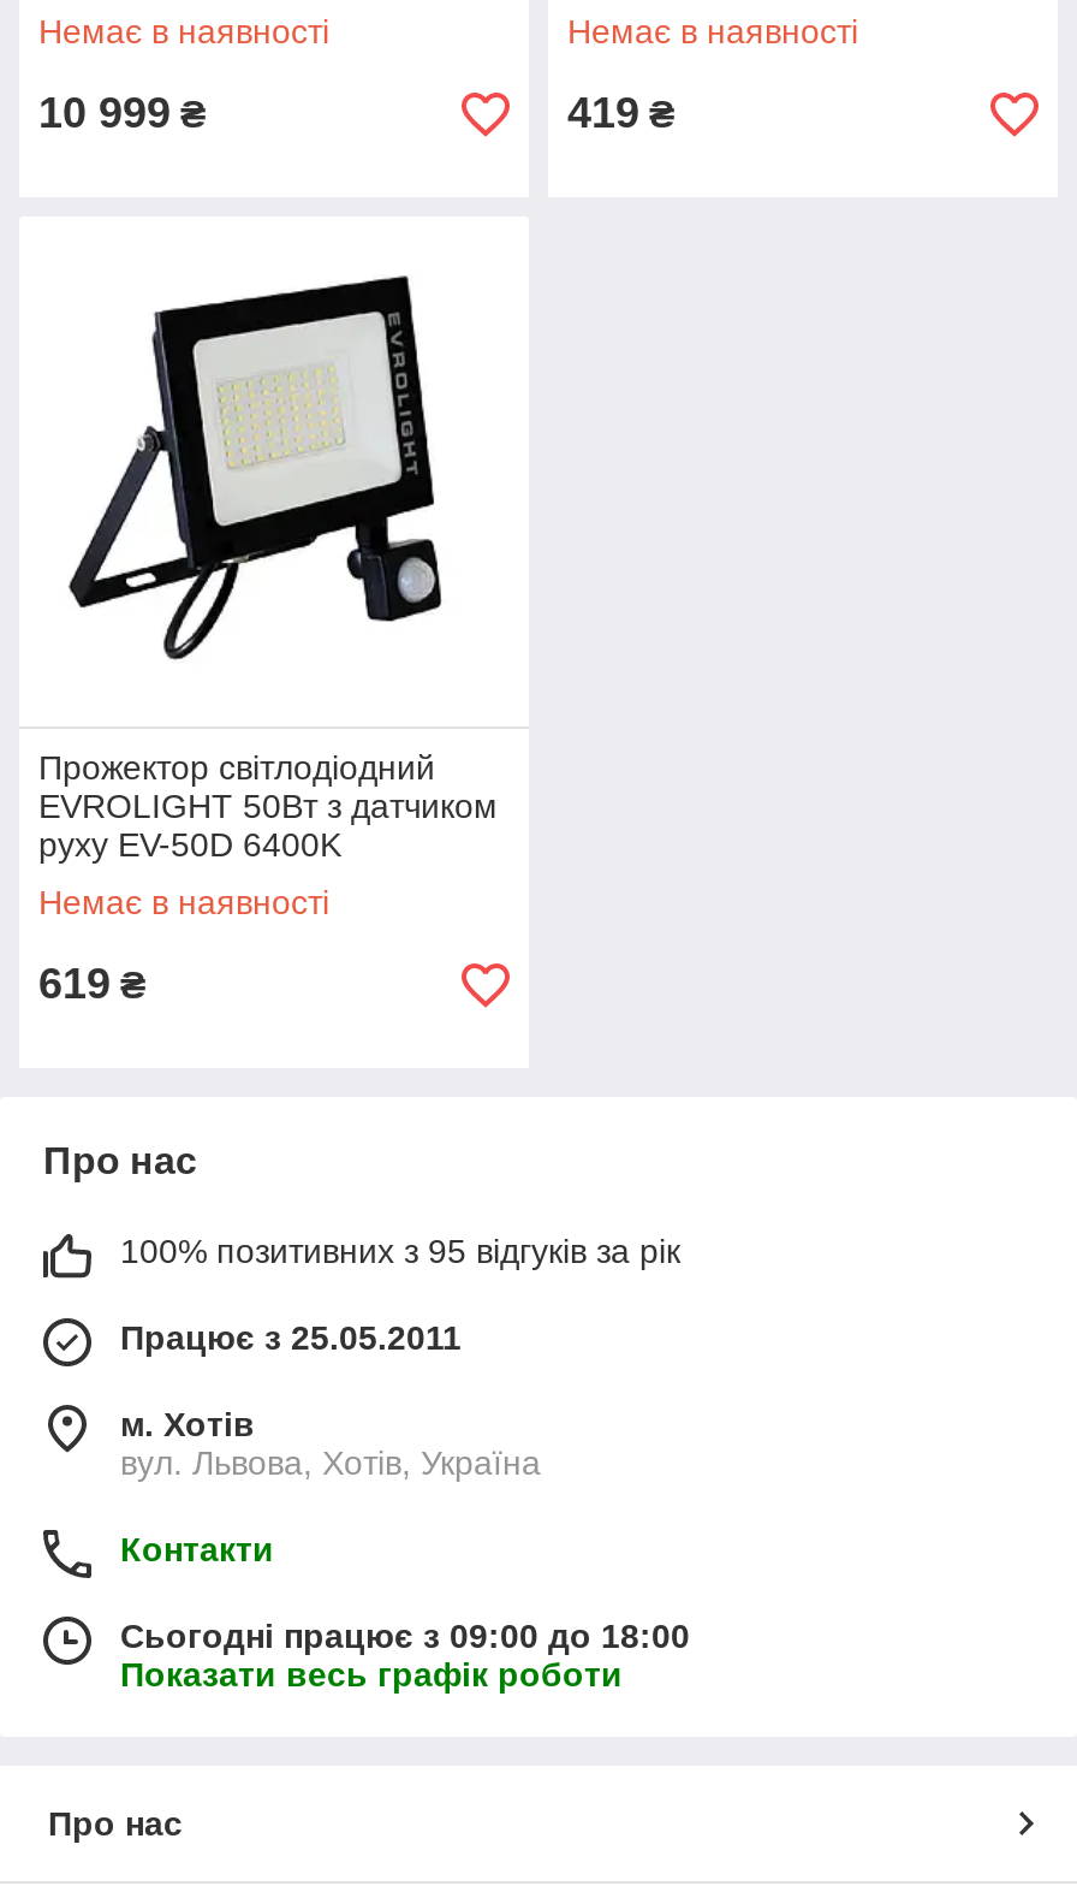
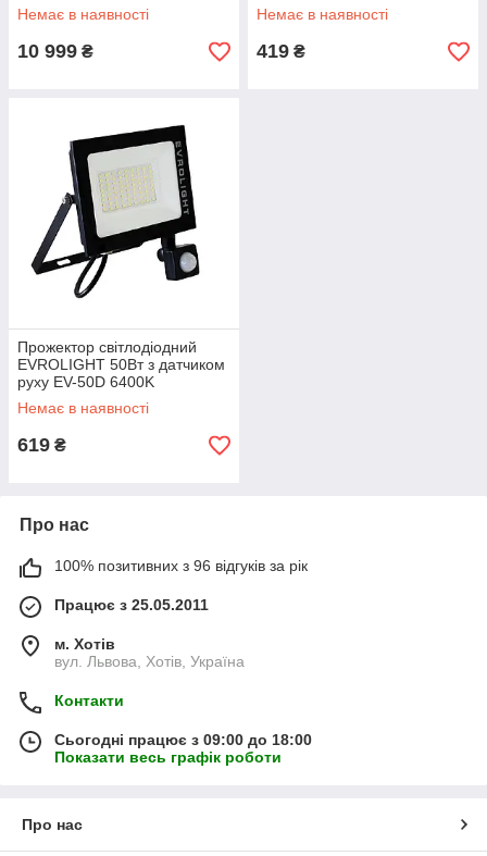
- 100% позитивних з 95 відгуків за рік
+ 100% позитивних з 96 відгуків за рік
